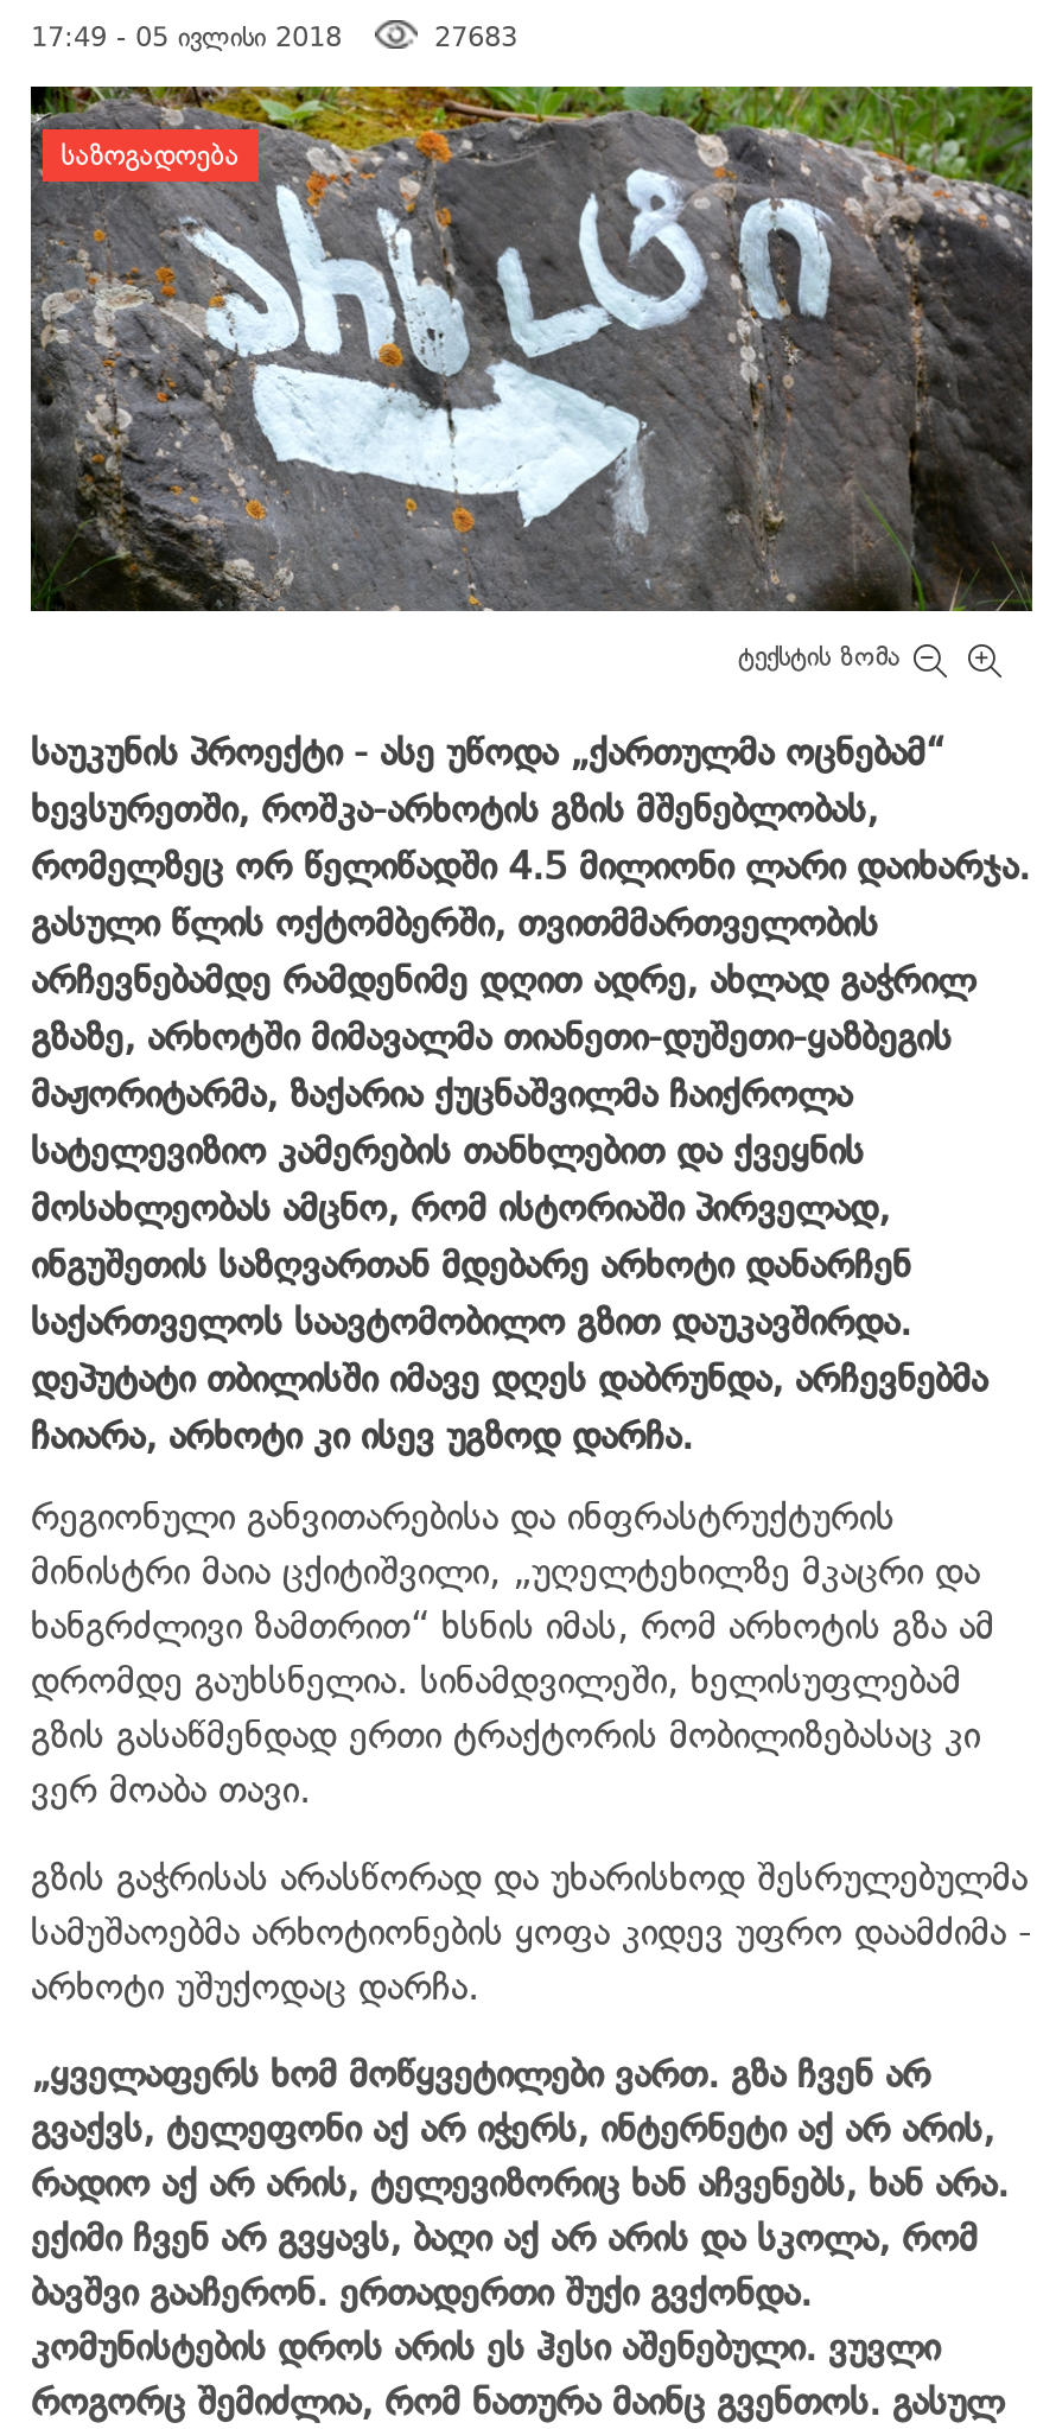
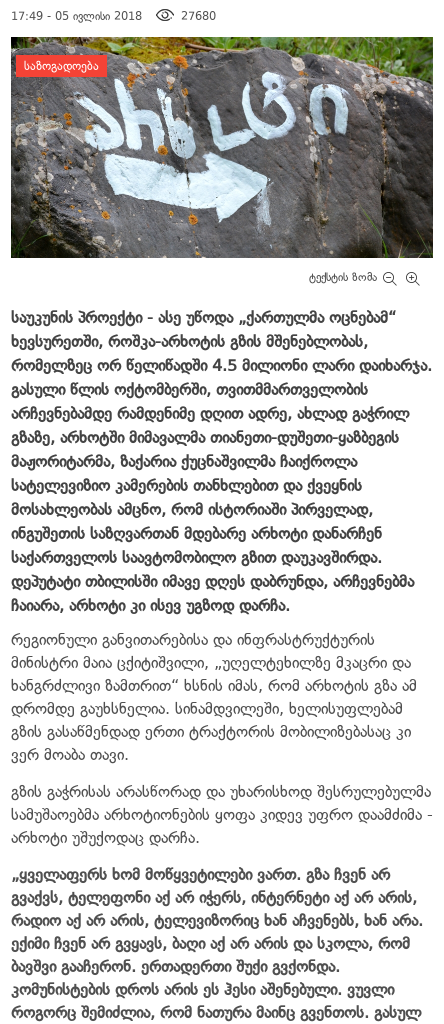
- 27683
+ 27680
